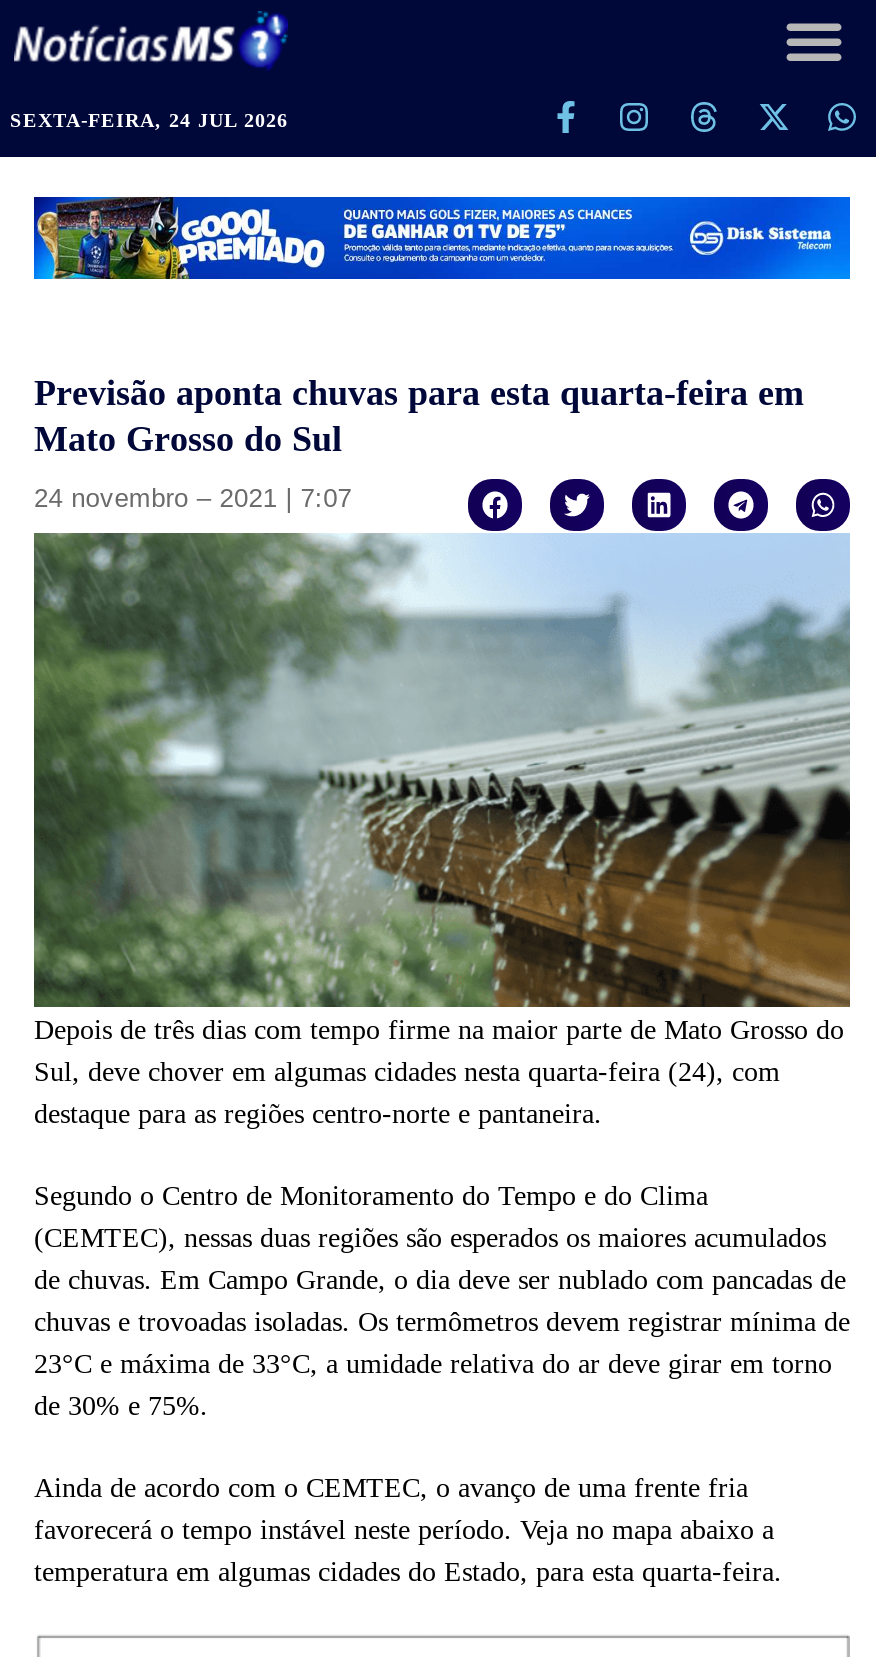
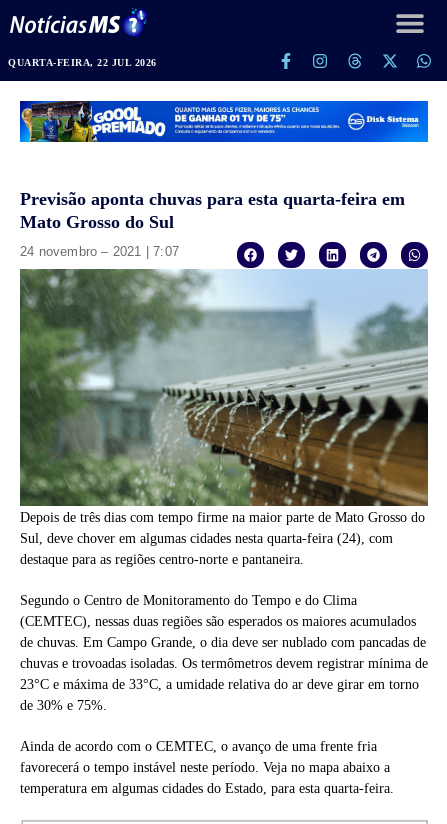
- SEXTA-FEIRA, 24 JUL 2026
+ QUARTA-FEIRA, 22 JUL 2026
